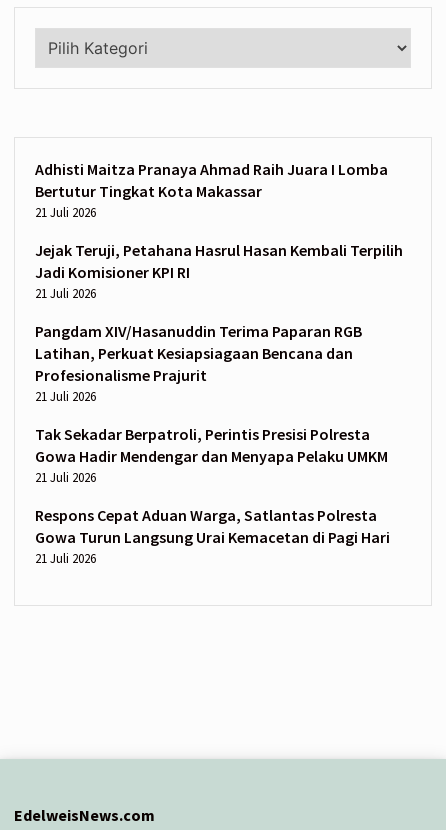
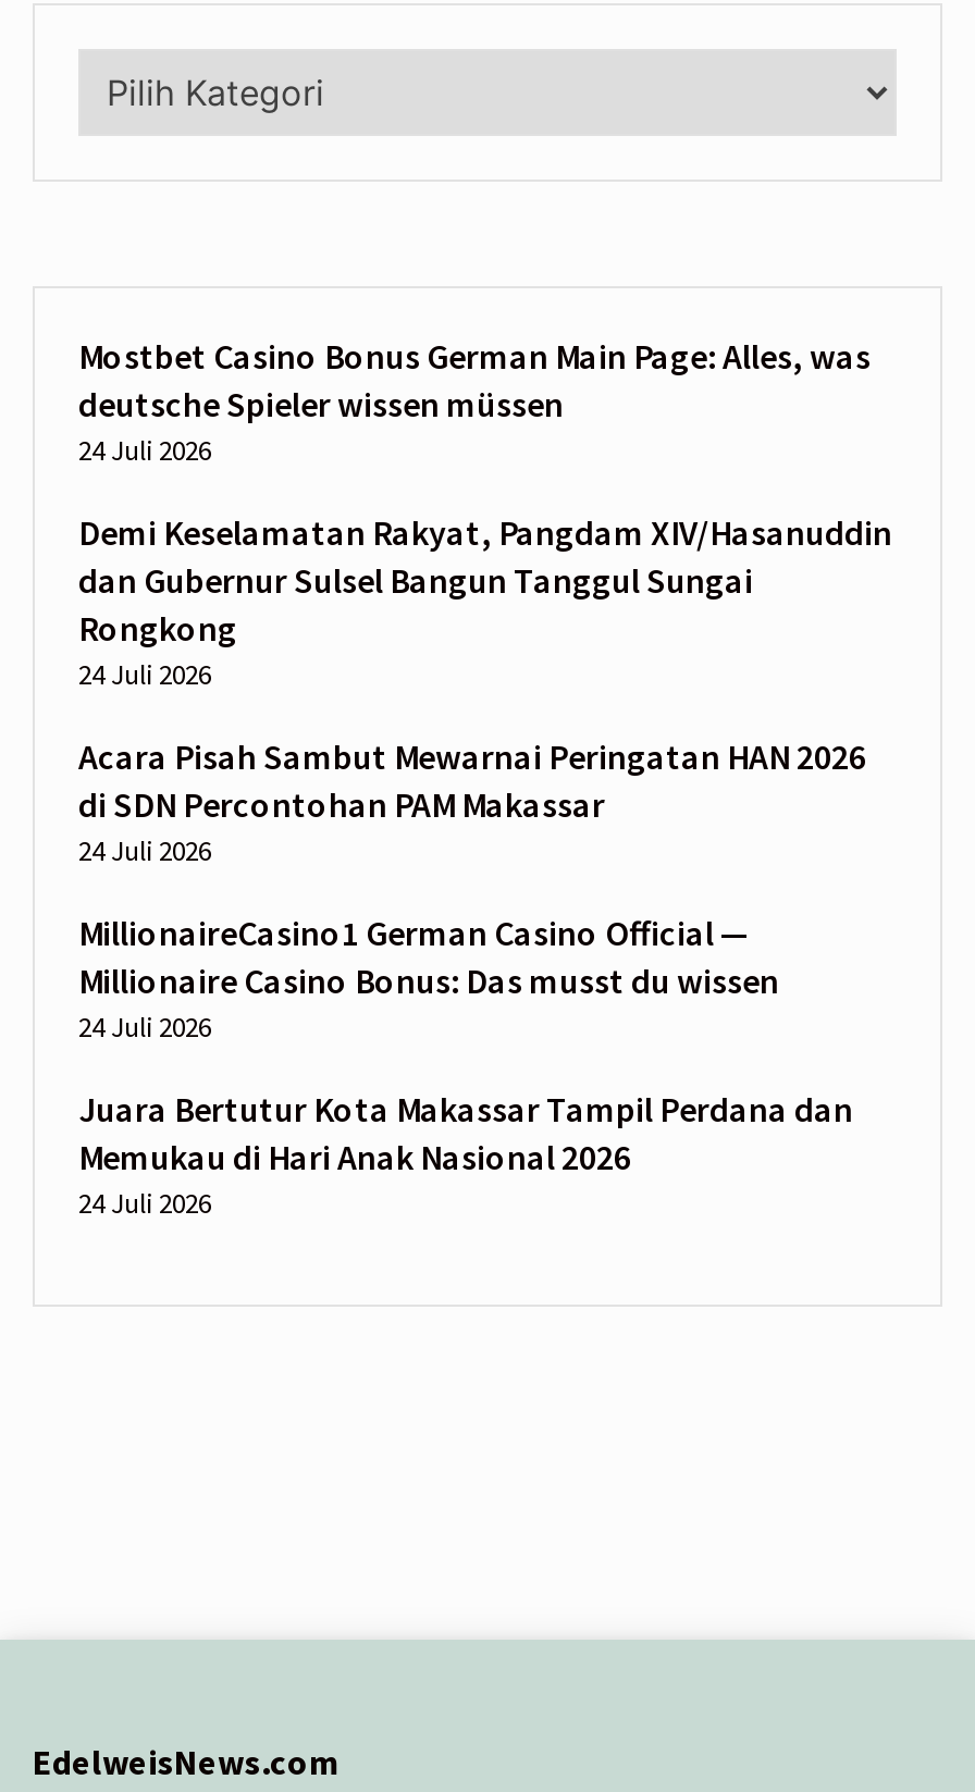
- Adhisti Maitza Pranaya Ahmad Raih Juara I Lomba
- Bertutur Tingkat Kota Makassar
- 21 Juli 2026
+ Mostbet Casino Bonus German Main Page: Alles, was
+ deutsche Spieler wissen müssen
+ 24 Juli 2026

- Jejak Teruji, Petahana Hasrul Hasan Kembali Terpilih
- Jadi Komisioner KPI RI
- 21 Juli 2026
+ Demi Keselamatan Rakyat, Pangdam XIV/Hasanuddin
+ dan Gubernur Sulsel Bangun Tanggul Sungai
+ Rongkong
+ 24 Juli 2026

- Pangdam XIV/Hasanuddin Terima Paparan RGB
- Latihan, Perkuat Kesiapsiagaan Bencana dan
- Profesionalisme Prajurit
- 21 Juli 2026
+ Acara Pisah Sambut Mewarnai Peringatan HAN 2026
+ di SDN Percontohan PAM Makassar
+ 24 Juli 2026

- Tak Sekadar Berpatroli, Perintis Presisi Polresta
- Gowa Hadir Mendengar dan Menyapa Pelaku UMKM
- 21 Juli 2026
+ MillionaireCasino1 German Casino Official —
+ Millionaire Casino Bonus: Das musst du wissen
+ 24 Juli 2026

- Respons Cepat Aduan Warga, Satlantas Polresta
- Gowa Turun Langsung Urai Kemacetan di Pagi Hari
- 21 Juli 2026
+ Juara Bertutur Kota Makassar Tampil Perdana dan
+ Memukau di Hari Anak Nasional 2026
+ 24 Juli 2026
